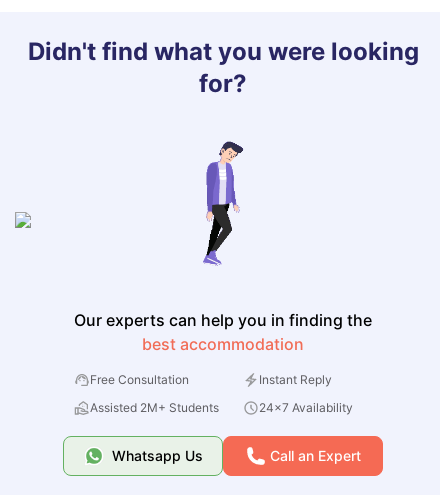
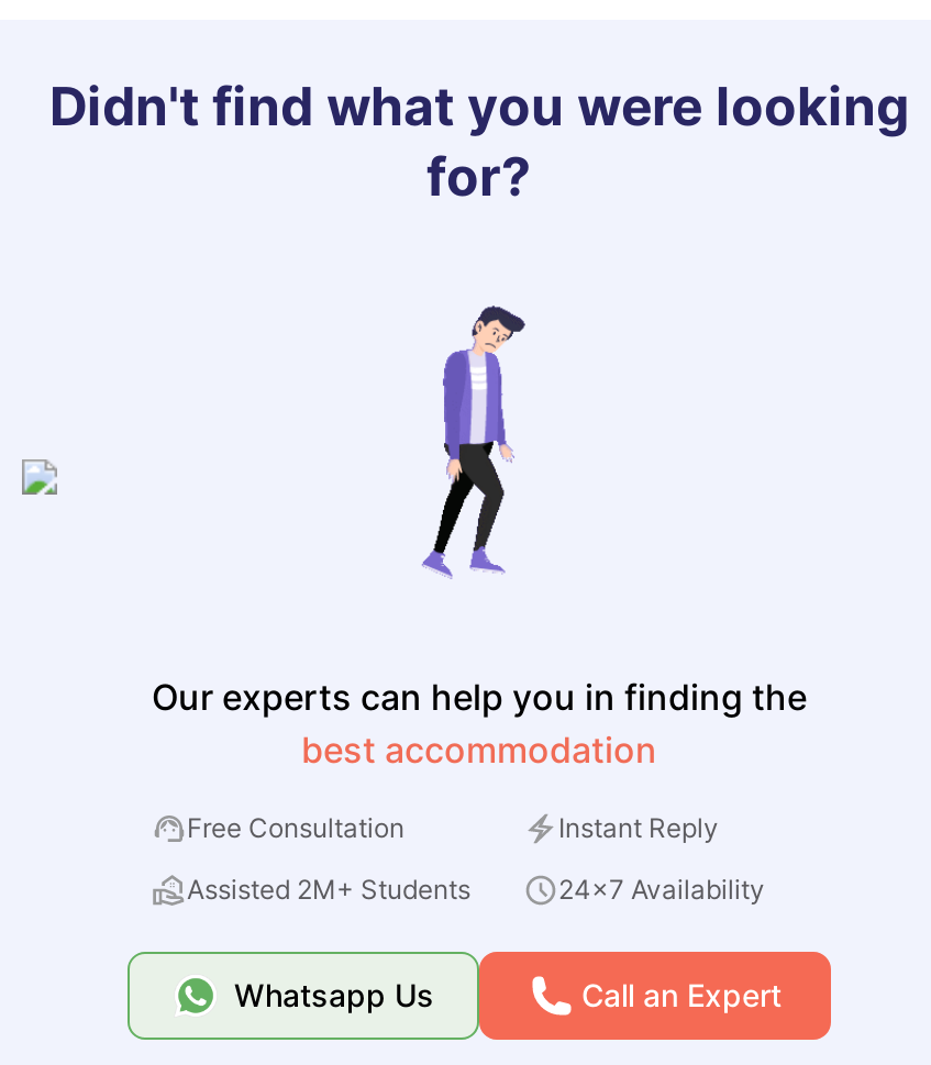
- [image]
+ [image]
